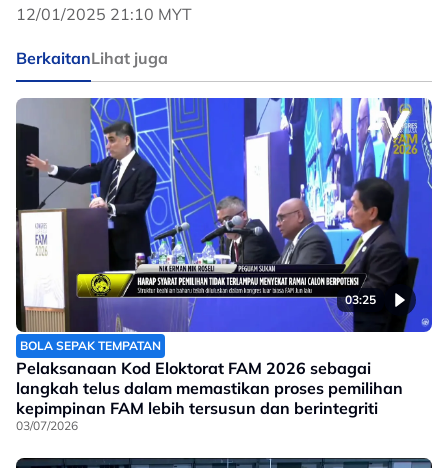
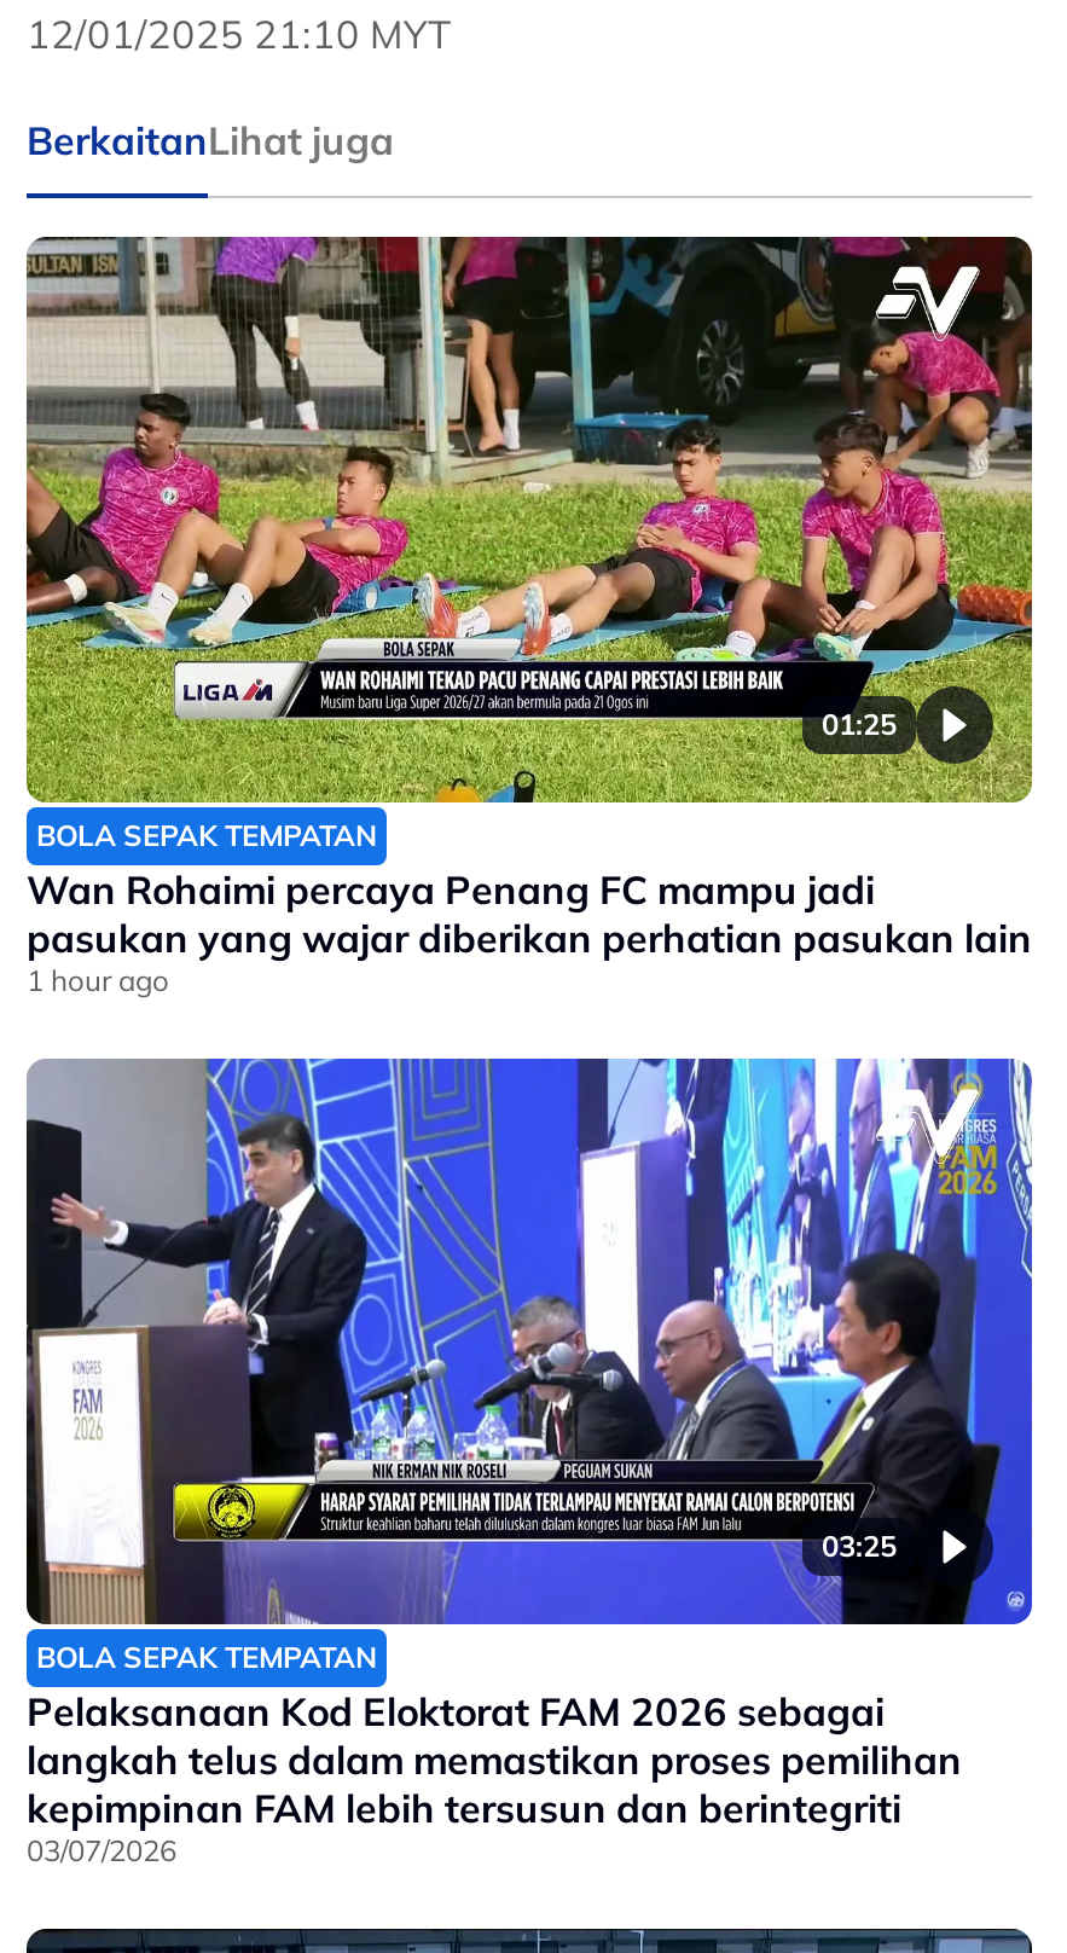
+ [image]
+ 01:25
+ BOLA SEPAK TEMPATAN
+ Wan Rohaimi percaya Penang FC mampu jadi
+ pasukan yang wajar diberikan perhatian pasukan lain
+ 1 hour ago
